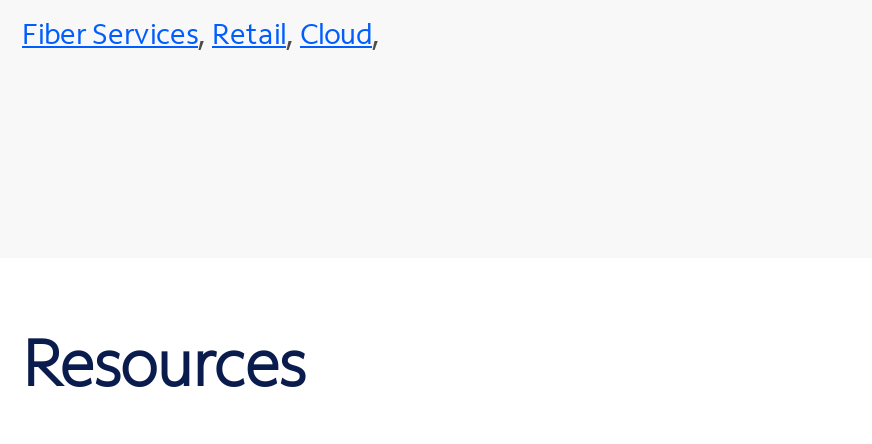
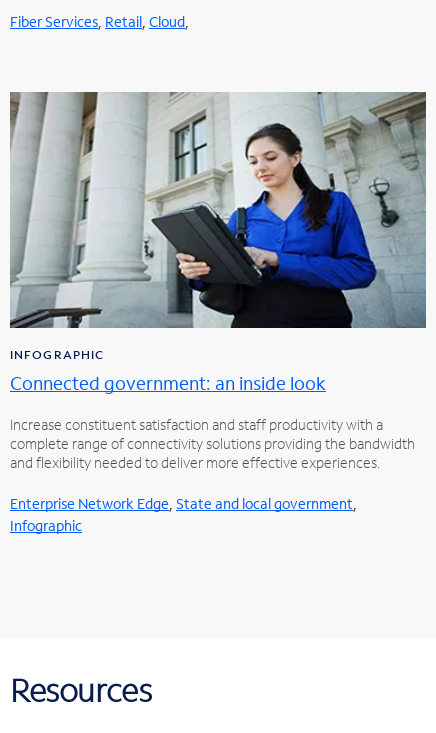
+ [image]
+ INFOGRAPHIC
+ Connected government: an inside look
+ Increase constituent satisfaction and staff productivity with a
+ complete range of connectivity solutions providing the bandwidth
+ and flexibility needed to deliver more effective experiences.
+ Enterprise Network Edge, State and local government,
+ Infographic
